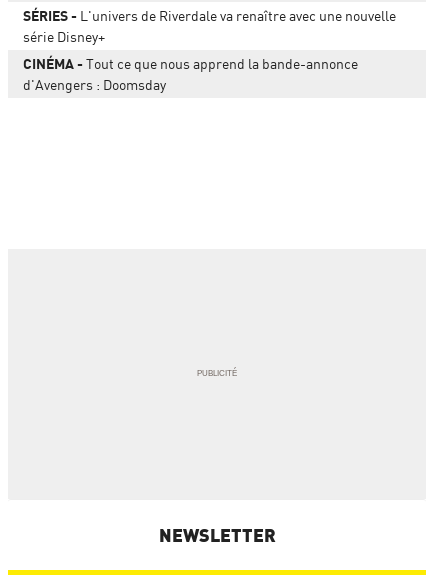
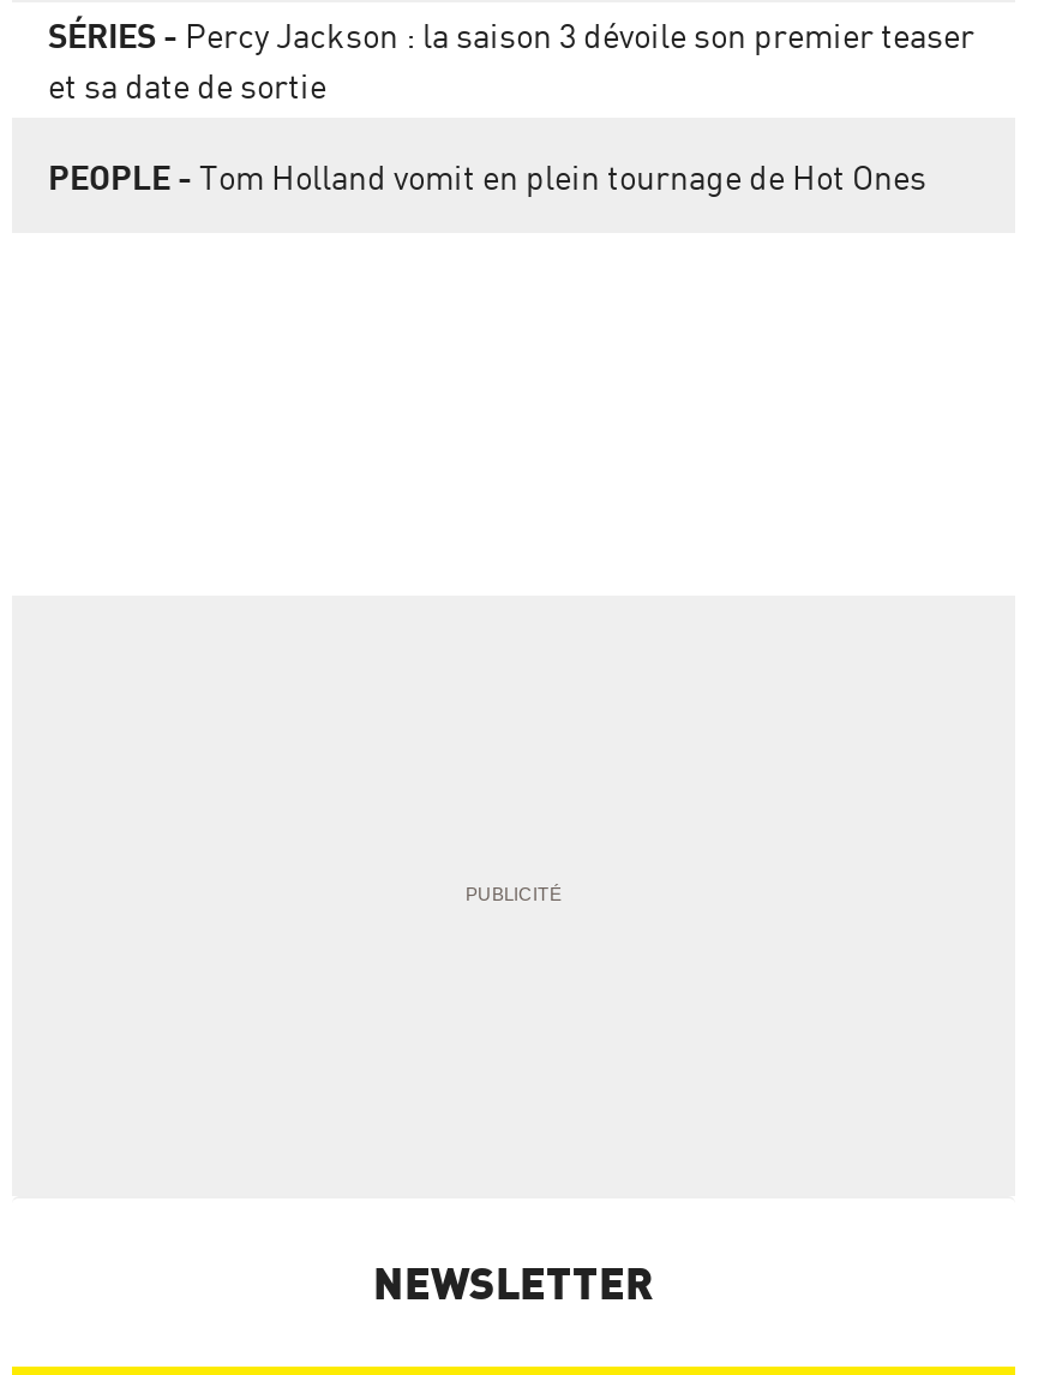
- L'univers de Riverdale va renaître avec une nouvelle
- série Disney+
+ Percy Jackson : la saison 3 dévoile son premier teaser
+ et sa date de sortie

- CINÉMA
- Tout ce que nous apprend la bande-annonce
- d'Avengers : Doomsday
+ PEOPLE
+ Tom Holland vomit en plein tournage de Hot Ones
